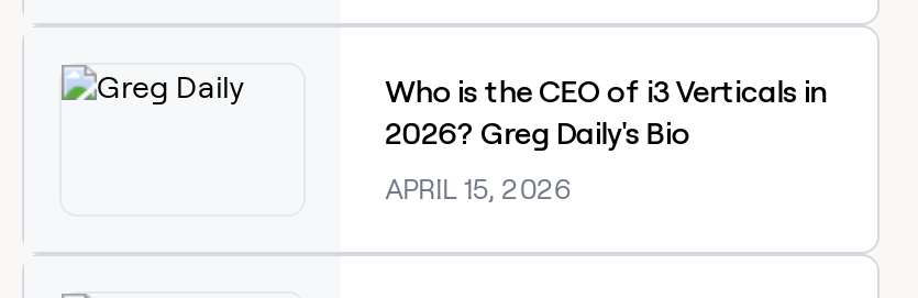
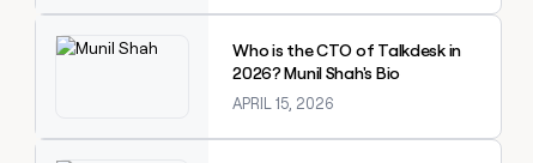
- Who is the CEO of i3 Verticals in
- 2026? Greg Daily's Bio
+ Who is the CTO of Talkdesk in
+ 2026? Munil Shah's Bio
